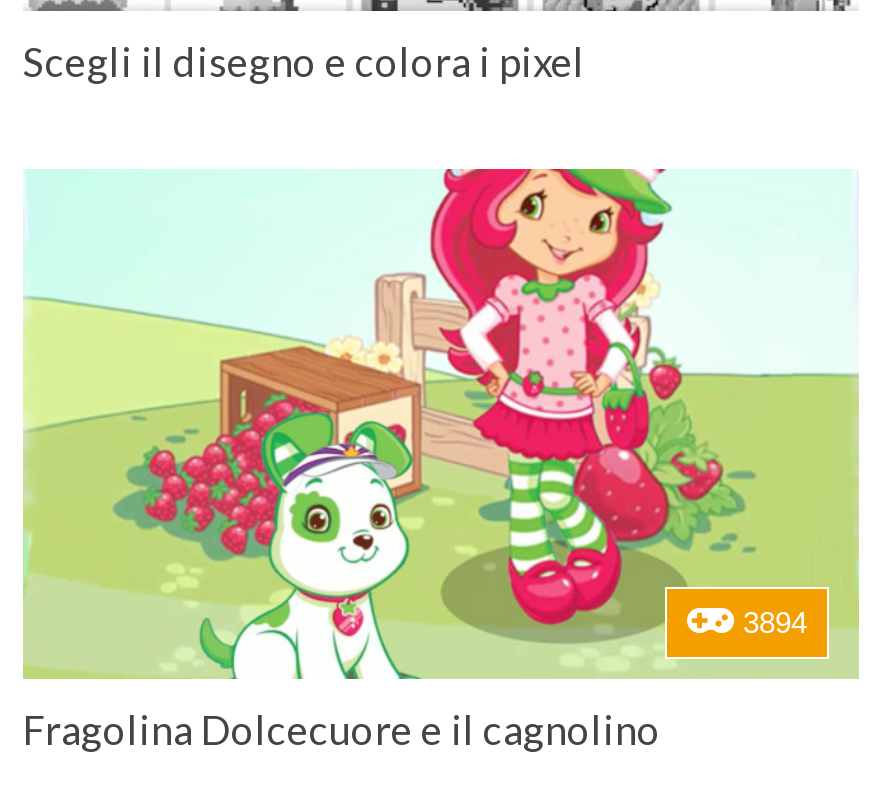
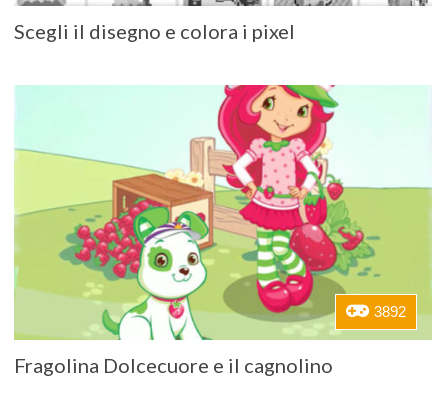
- 3894
+ 3892
